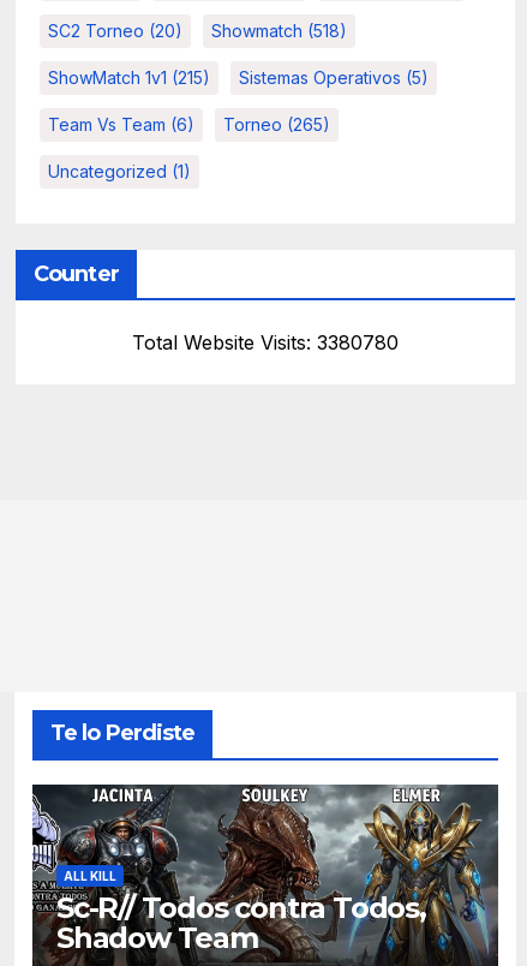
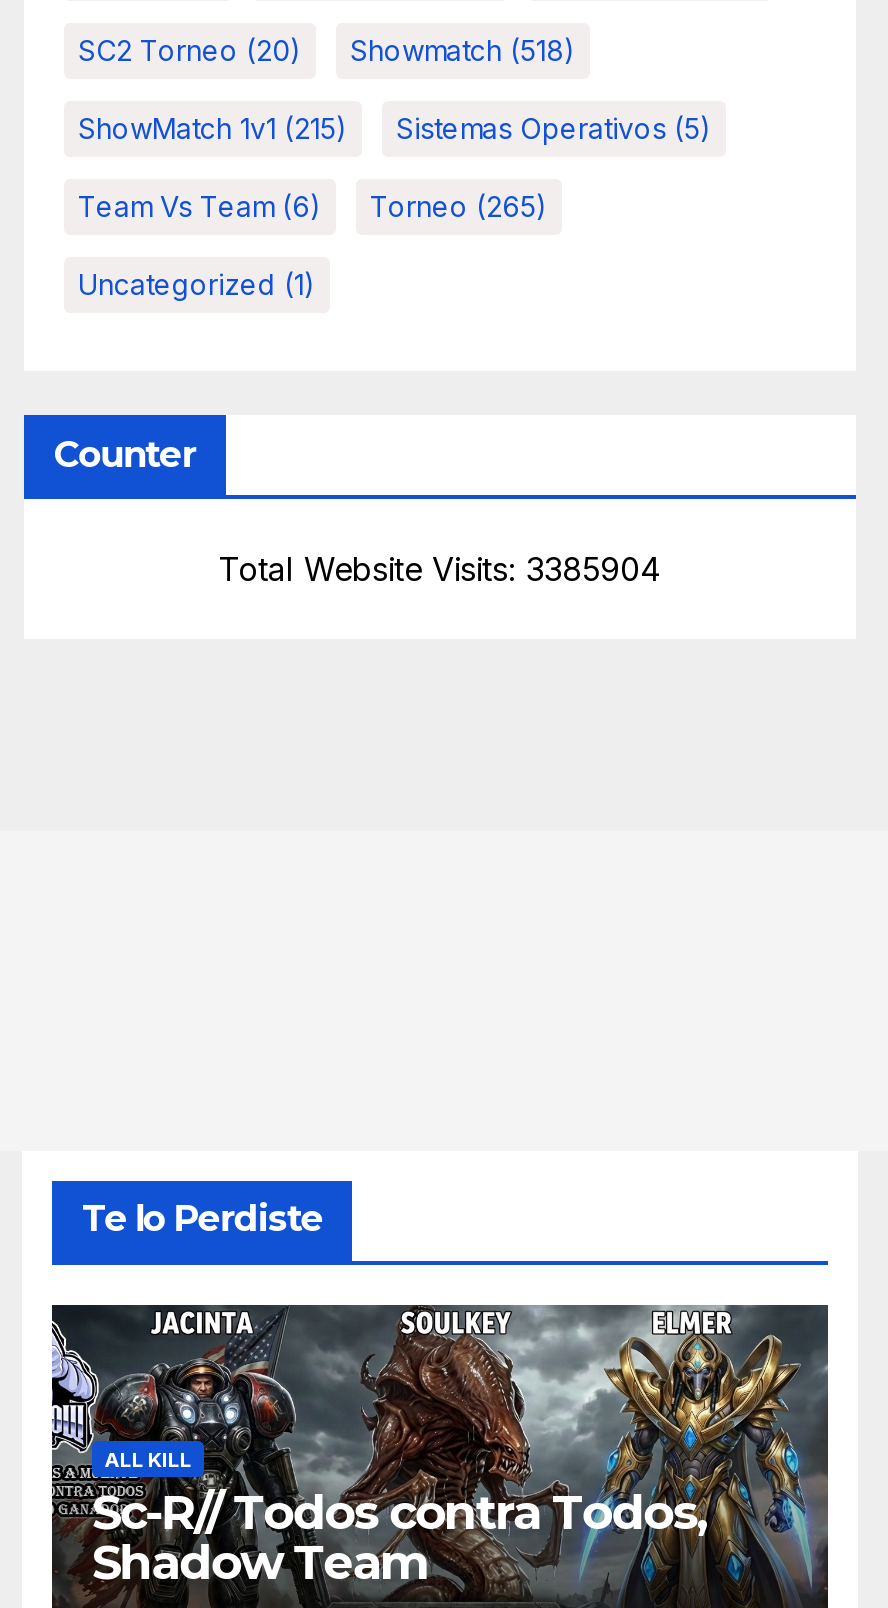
- Total Website Visits: 3380780
+ Total Website Visits: 3385904
